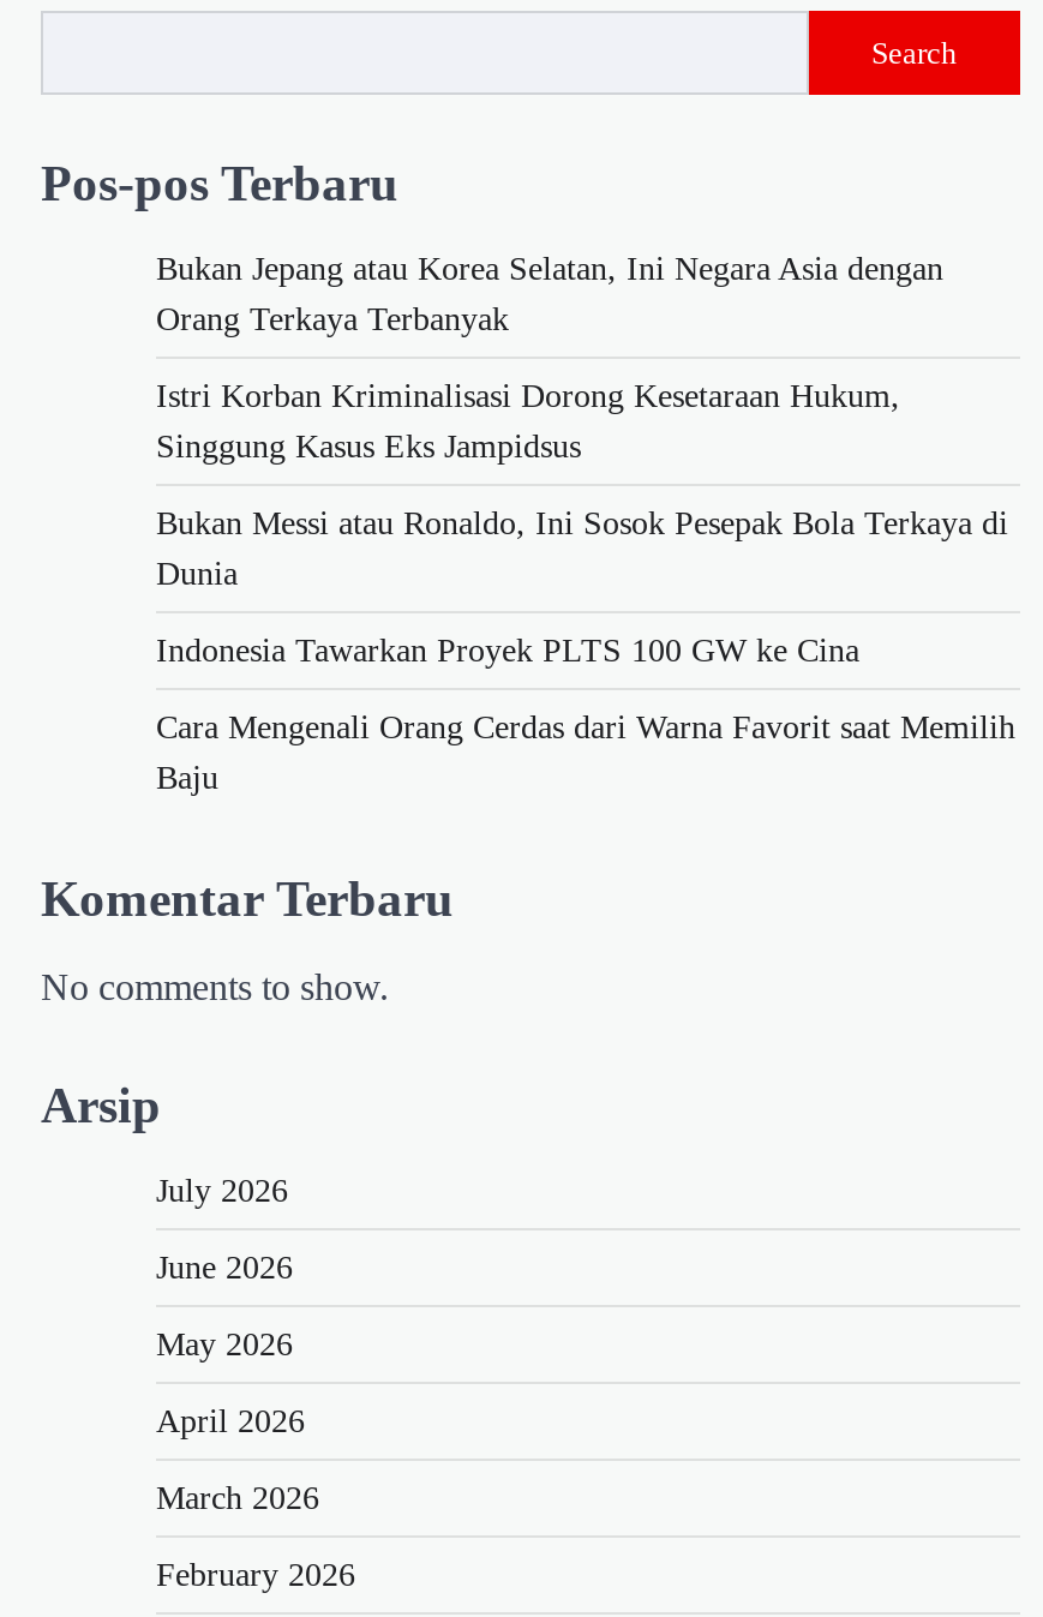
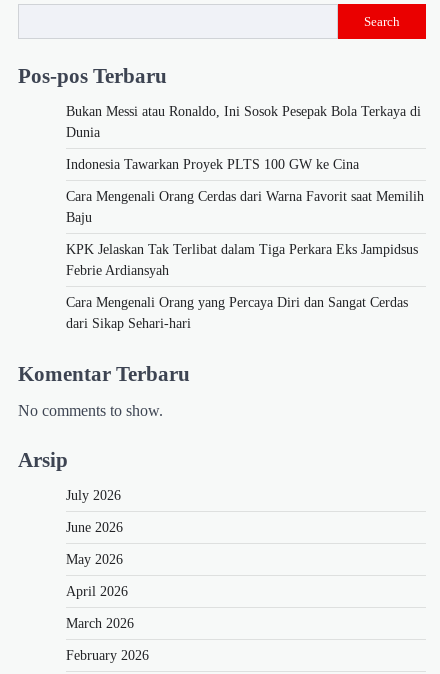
- Bukan Jepang atau Korea Selatan, Ini Negara Asia dengan
- Orang Terkaya Terbanyak
- Istri Korban Kriminalisasi Dorong Kesetaraan Hukum,
- Singgung Kasus Eks Jampidsus

moved up: Bukan Messi atau Ronaldo, Ini Sosok Pesepak Bola Terkaya di | Dunia | Indonesia Tawarkan Proyek PLTS 100 GW ke Cina | Cara Mengenali Orang Cerdas dari Warna Favorit saat Memilih | Baju

+ KPK Jelaskan Tak Terlibat dalam Tiga Perkara Eks Jampidsus
+ Febrie Ardiansyah
+ Cara Mengenali Orang yang Percaya Diri dan Sangat Cerdas
+ dari Sikap Sehari-hari
